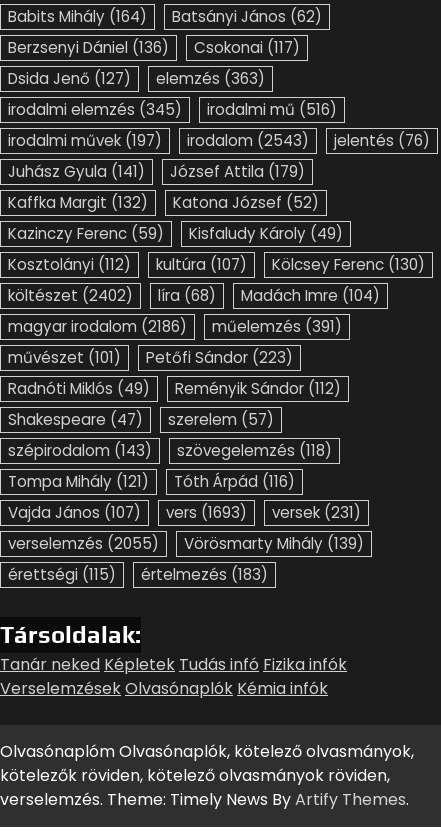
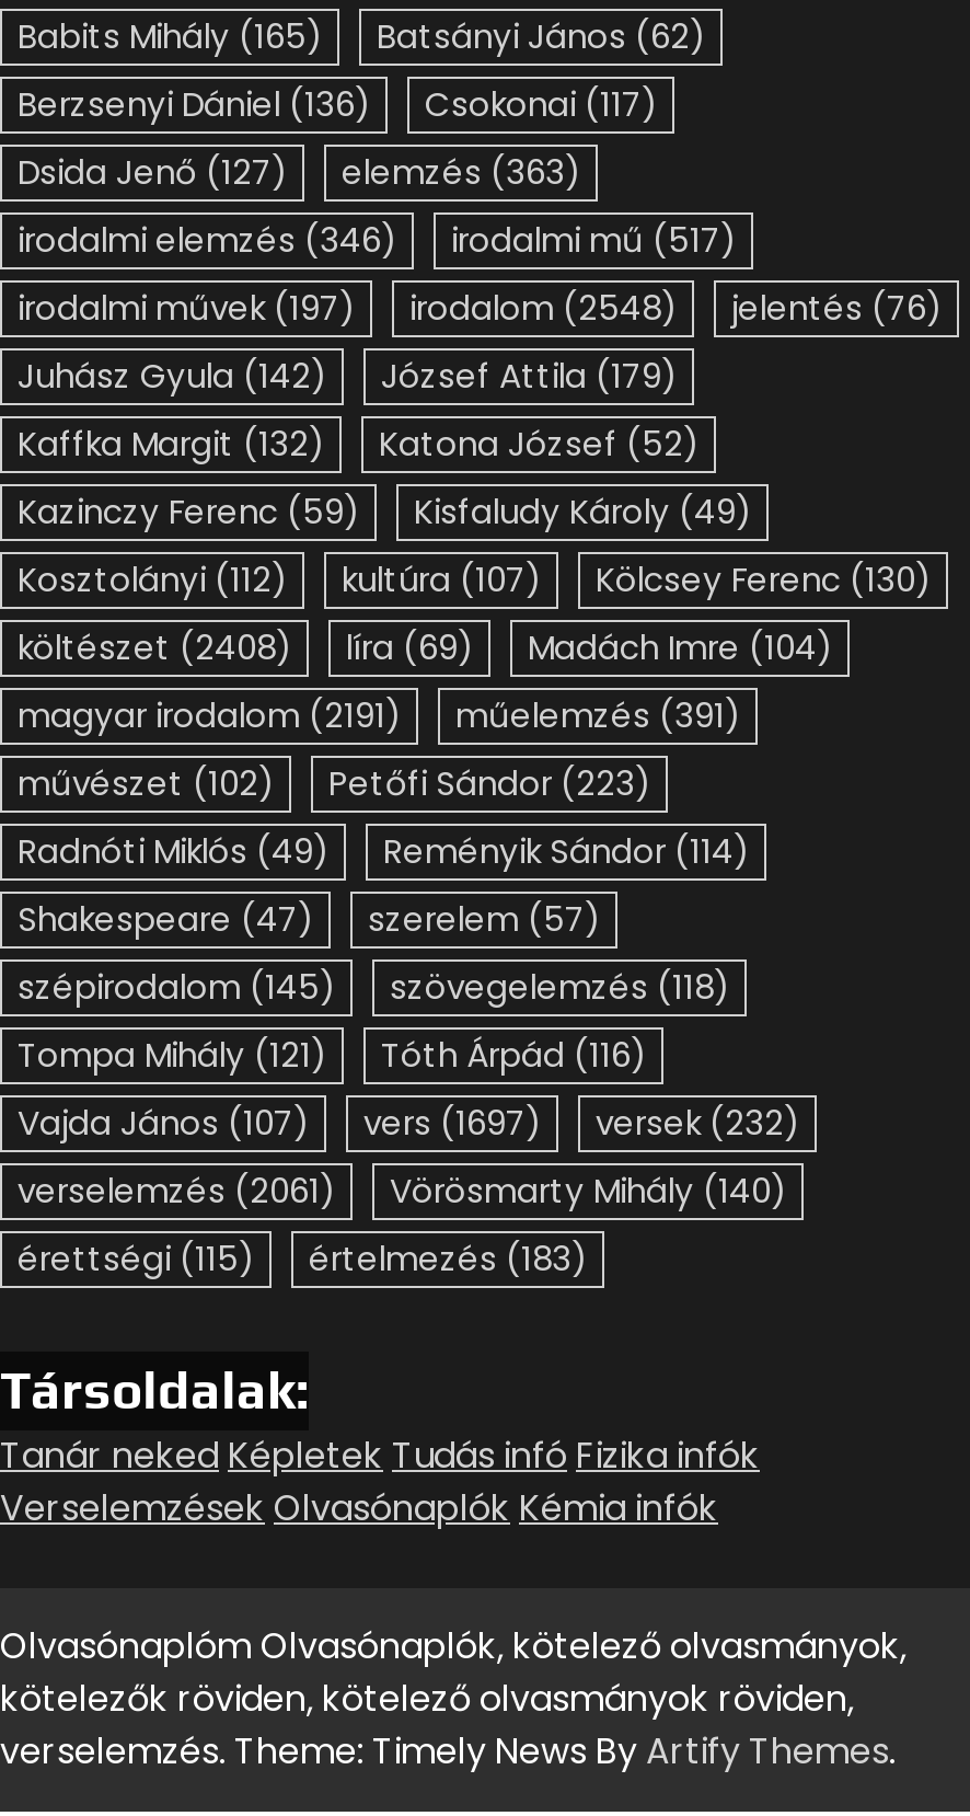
- Babits Mihály (164)
+ Babits Mihály (165)

- irodalmi elemzés (345)
+ irodalmi elemzés (346)

- irodalmi mű (516)
+ irodalmi mű (517)

- irodalmi művek (197) irodalom (2543) jelentés (76)
+ irodalmi művek (197) irodalom (2548) jelentés (76)

- Juhász Gyula (141) József Attila (179)
+ Juhász Gyula (142) József Attila (179)

- költészet (2402)
+ költészet (2408)

- líra (68)
+ líra (69)

- magyar irodalom (2186)
+ magyar irodalom (2191)

- művészet (101) Petőfi Sándor (223)
+ művészet (102) Petőfi Sándor (223)

- Reményik Sándor (112)
+ Reményik Sándor (114)

- szépirodalom (143)
+ szépirodalom (145)

- vers (1693)
+ vers (1697)

- versek (231)
+ versek (232)

- verselemzés (2055)
+ verselemzés (2061)

- Vörösmarty Mihály (139)
+ Vörösmarty Mihály (140)
